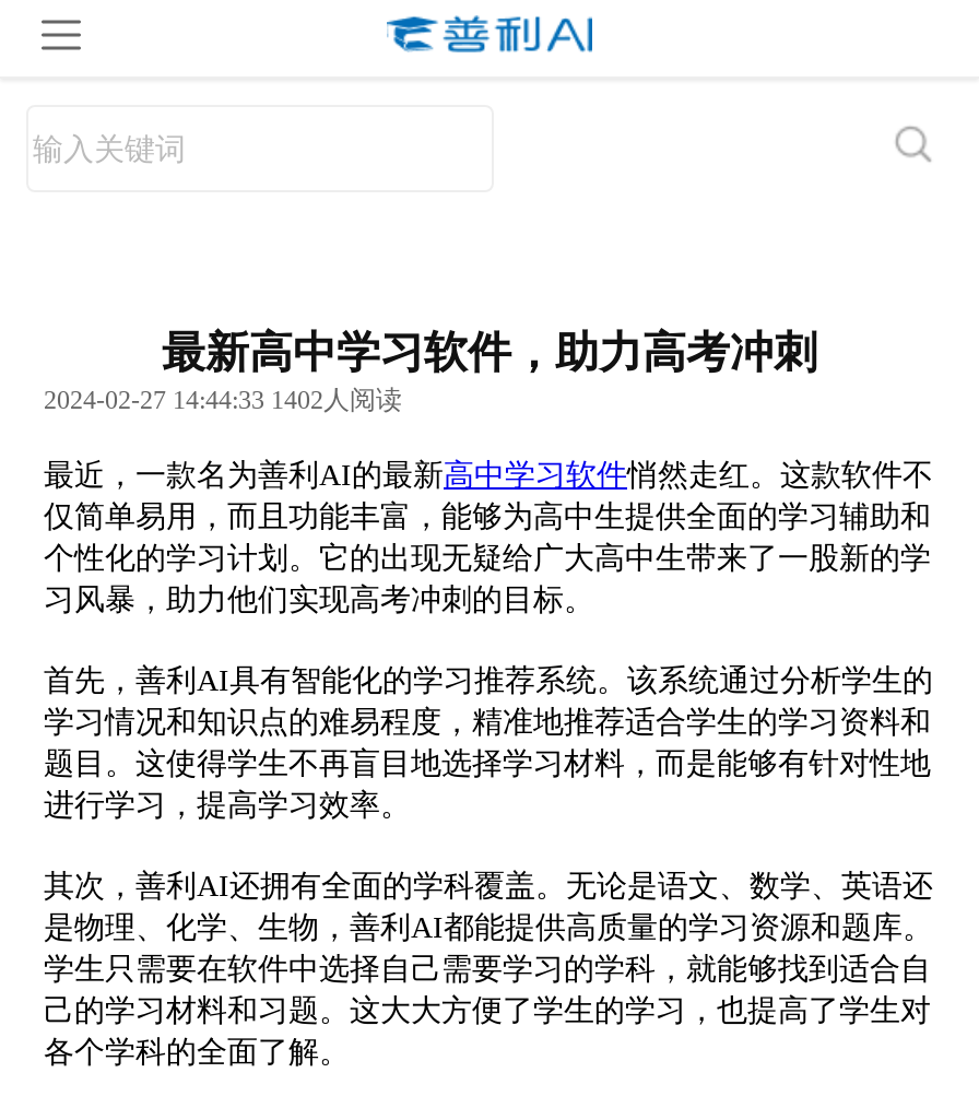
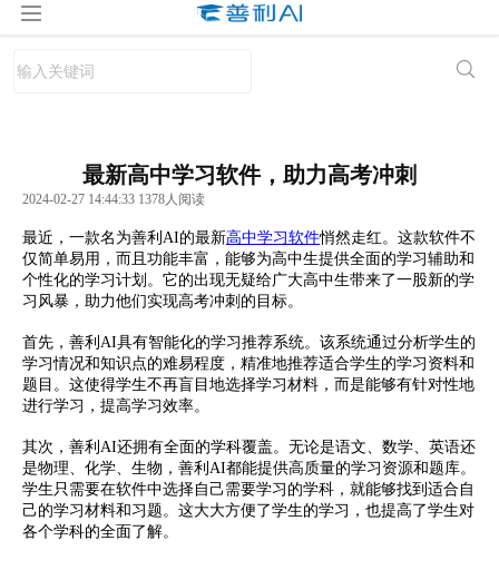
- 2024-02-27 14:44:33 1402人阅读
+ 2024-02-27 14:44:33 1378人阅读
